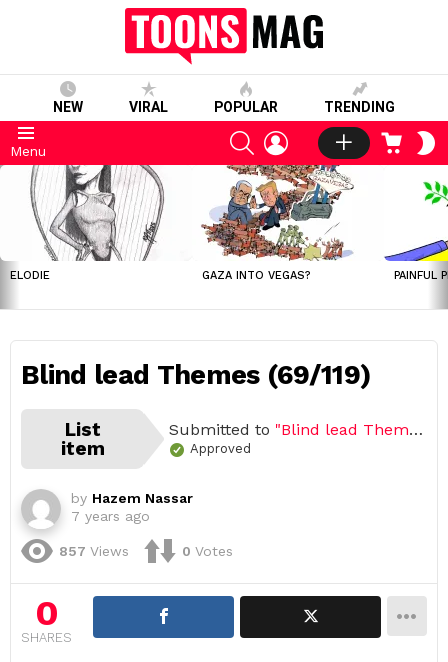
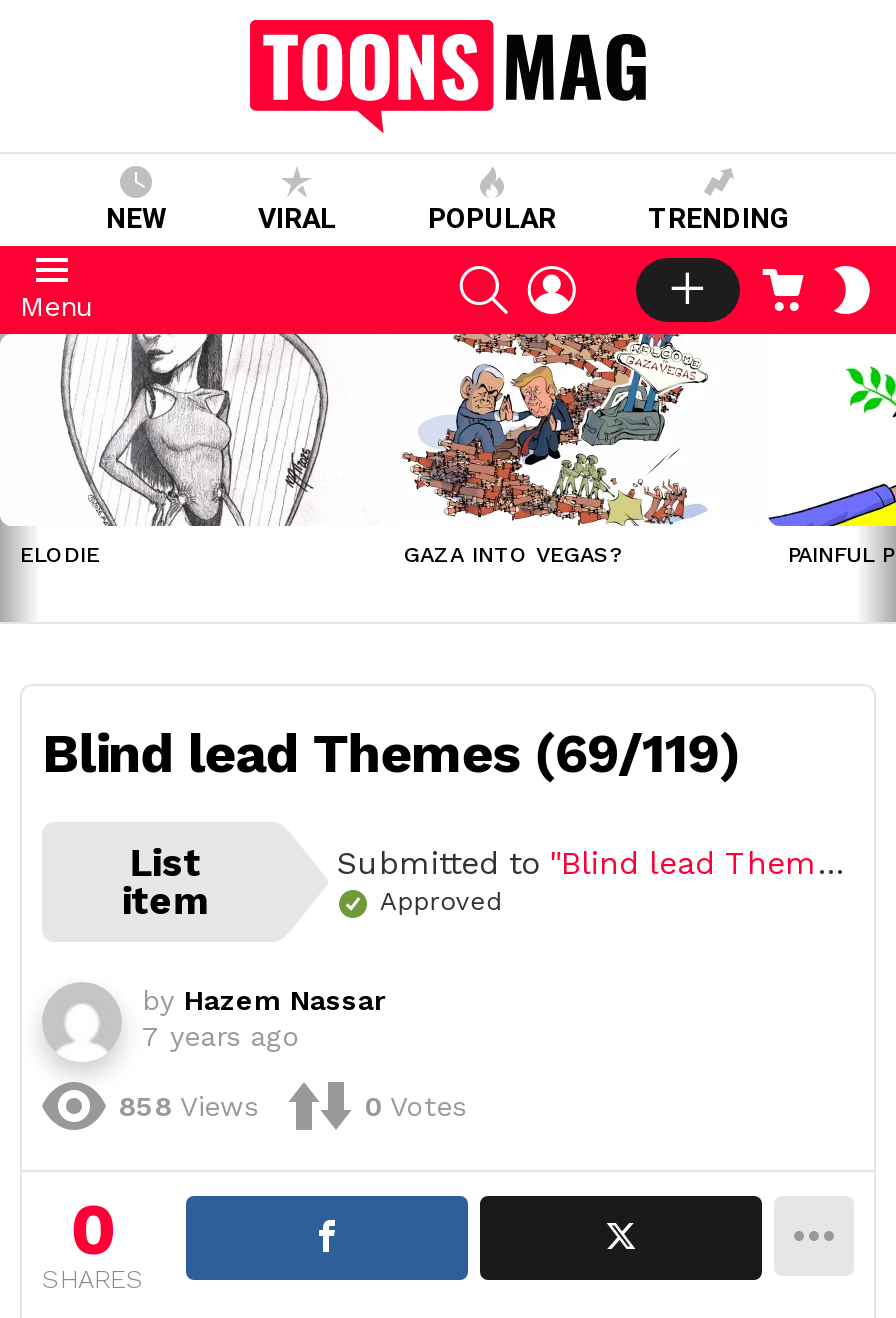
- 857 Views
+ 858 Views
